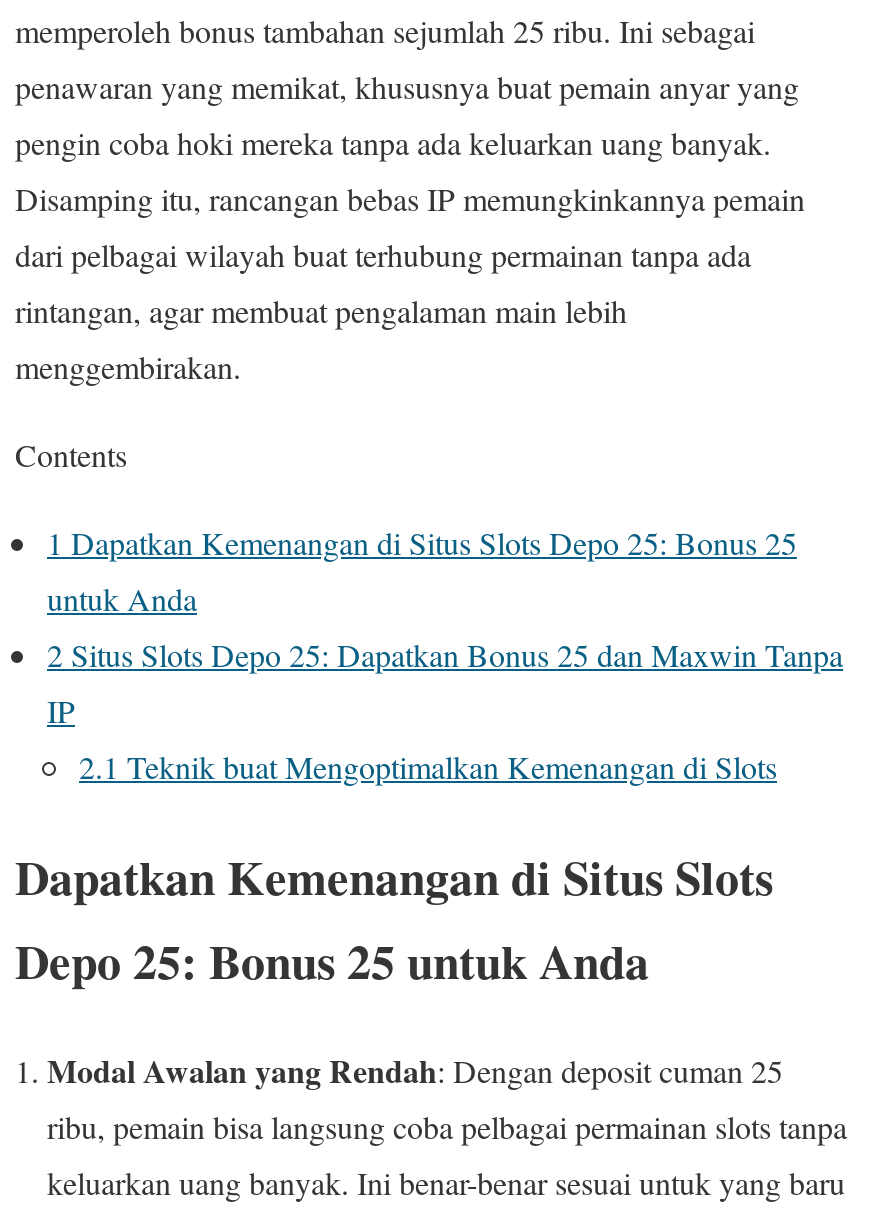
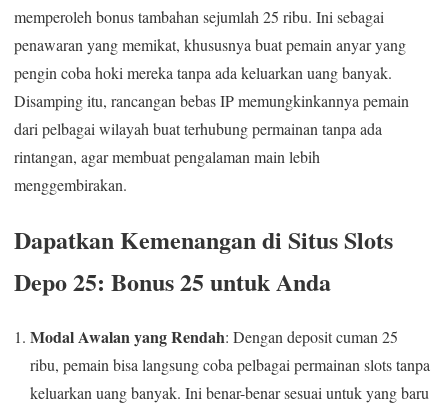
- Contents
- 1 Dapatkan Kemenangan di Situs Slots Depo 25: Bonus 25
- untuk Anda
- 2 Situs Slots Depo 25: Dapatkan Bonus 25 dan Maxwin Tanpa
- IP
- 2.1 Teknik buat Mengoptimalkan Kemenangan di Slots
